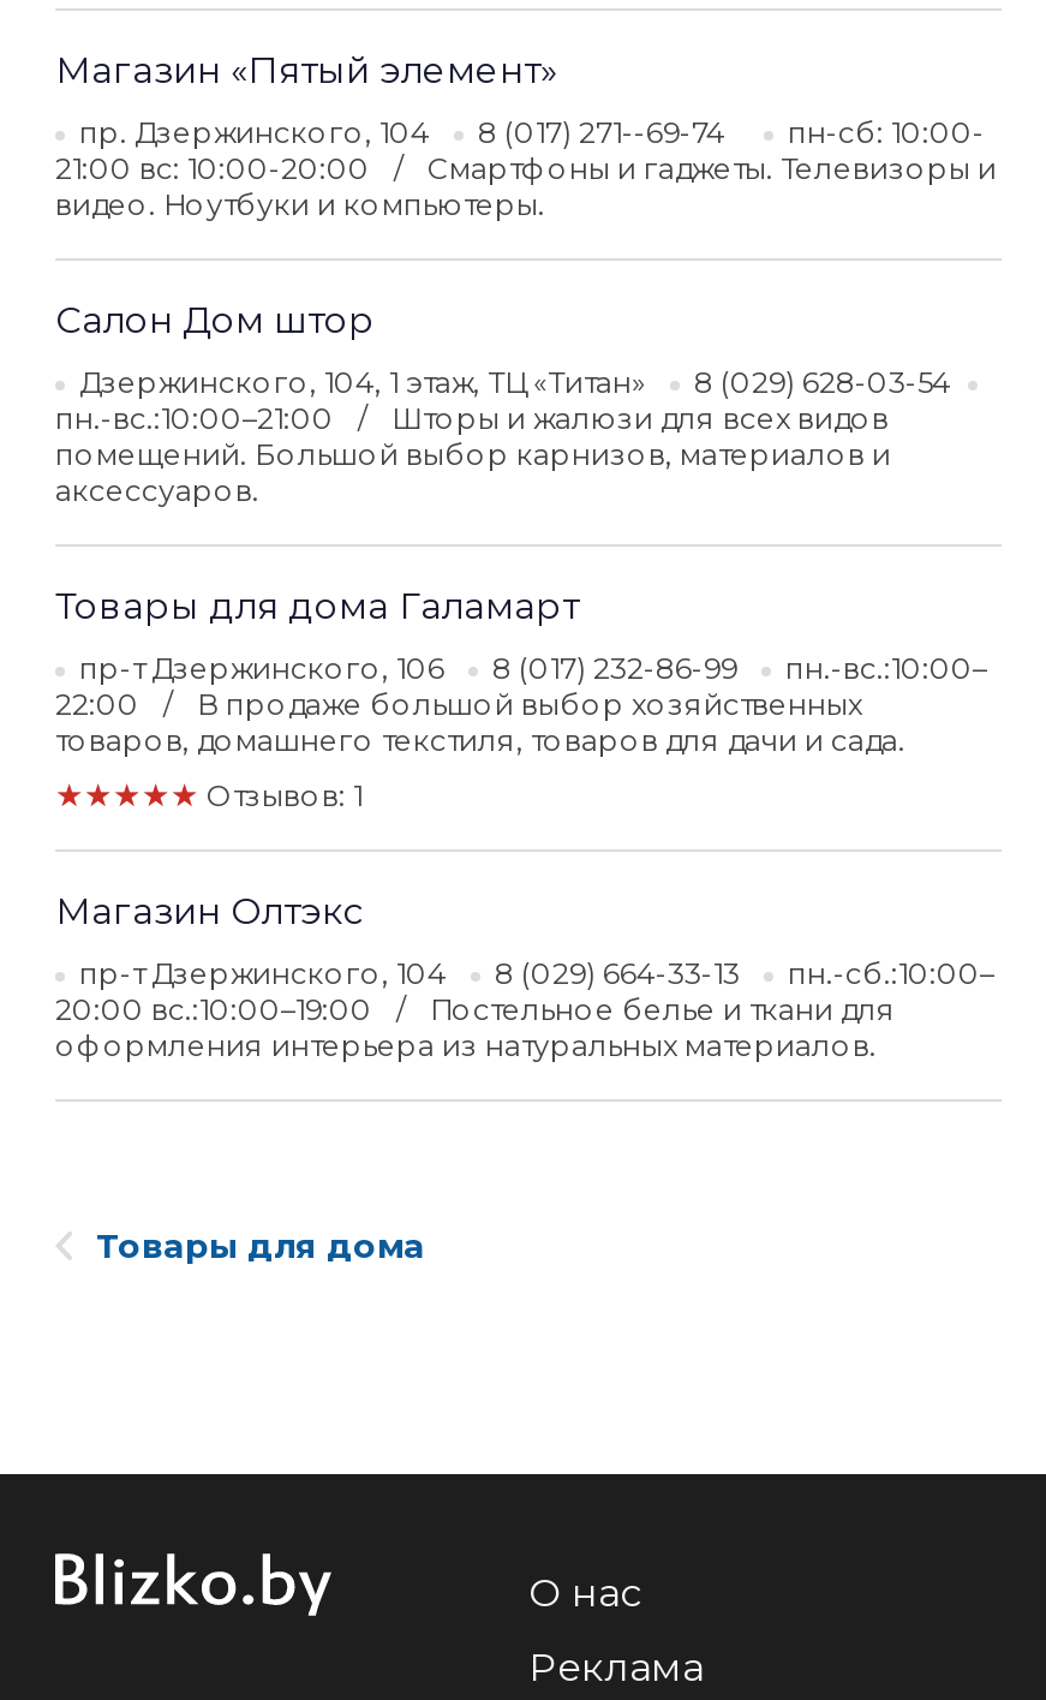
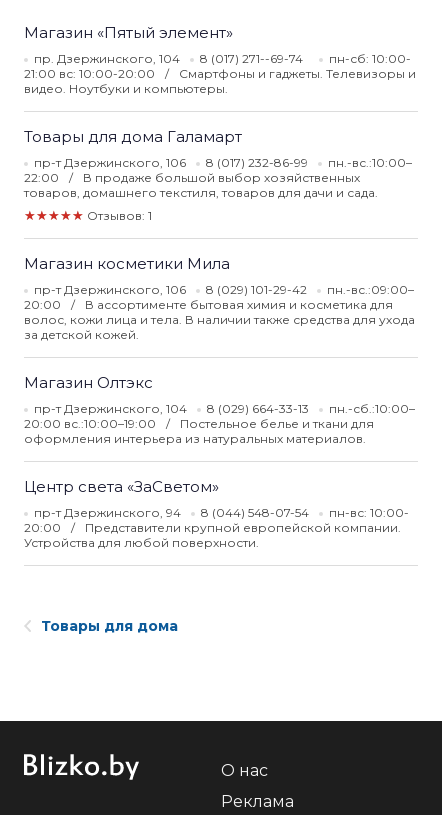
- Салон Дом штор
- Дзержинского, 104, 1 этаж, ТЦ «Титан»
- 8 (029) 628-03-54
- пн.-вс.:10:00–21:00
- Шторы и жалюзи для всех видов
- помещений. Большой выбор карнизов, материалов и
- аксессуаров.

moved up: Товары для дома Галамарт | пр-т Дзержинского, 106 | 8 (017) 232-86-99 | пн.-вс.:10:00– | 22:00 | В продаже большой выбор хозяйственных | товаров, домашнего текстиля, товаров для дачи и сада.

+ Магазин косметики Мила
+ пр-т Дзержинского, 106
+ 8 (029) 101-29-42
+ пн.-вс.:09:00–
+ 20:00
+ В ассортименте бытовая химия и косметика для
+ волос, кожи лица и тела. В наличии также средства для ухода
+ за детской кожей.

+ Центр света «ЗаСветом»
+ пр-т Дзержинского, 94
+ 8 (044) 548-07-54
+ пн-вс: 10:00-
+ 20:00
+ Представители крупной европейской компании.
+ Устройства для любой поверхности.
